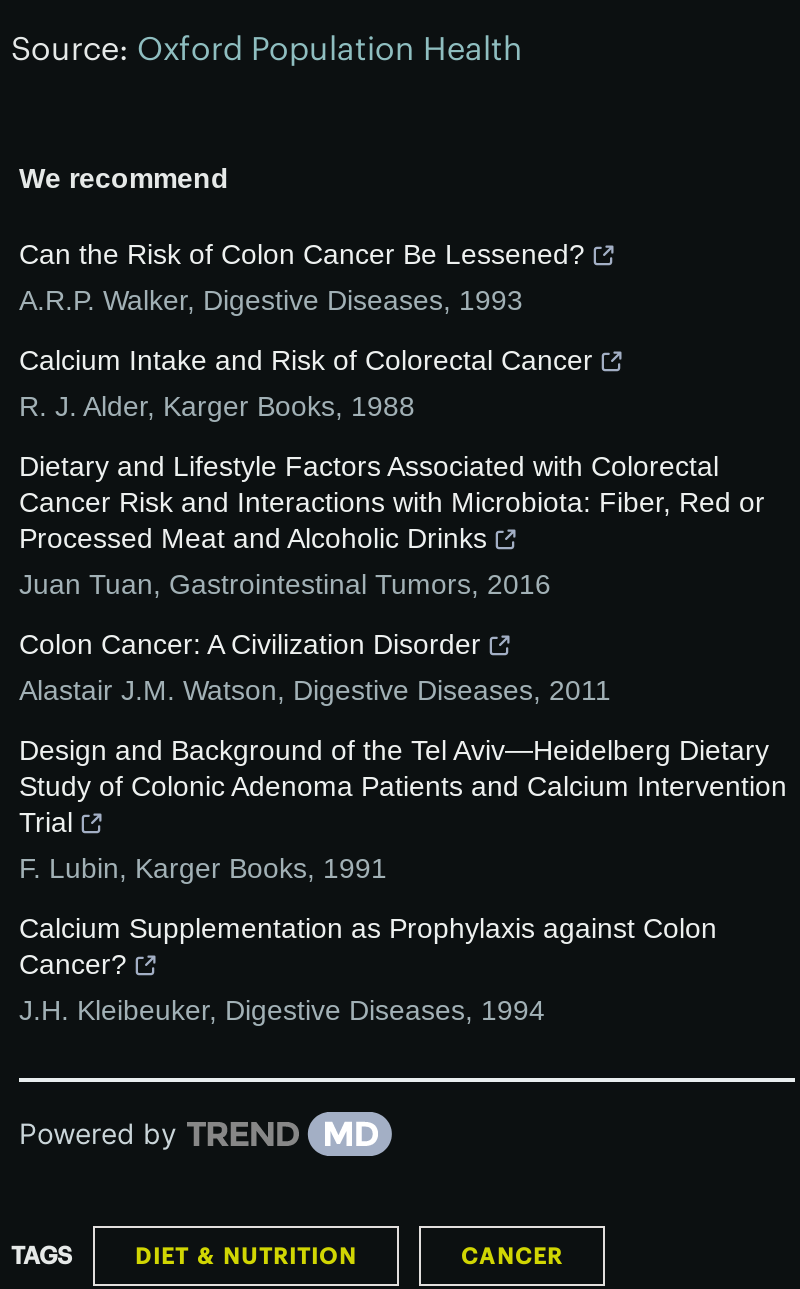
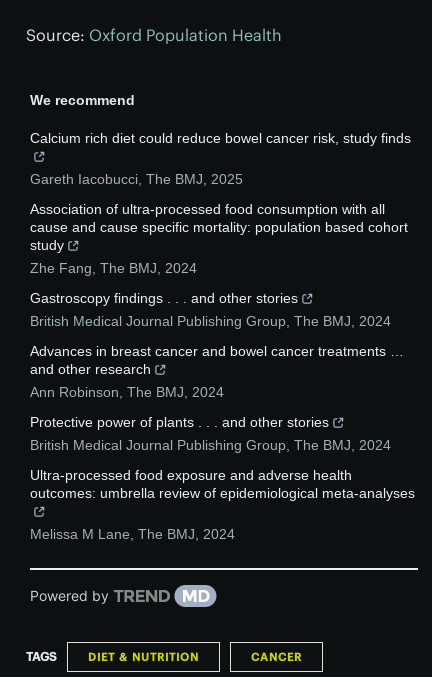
- Can the Risk of Colon Cancer Be Lessened?
- A.R.P. Walker, Digestive Diseases, 1993
- Calcium Intake and Risk of Colorectal Cancer
- R. J. Alder, Karger Books, 1988
- Dietary and Lifestyle Factors Associated with Colorectal
- Cancer Risk and Interactions with Microbiota: Fiber, Red or
- Processed Meat and Alcoholic Drinks
- Juan Tuan, Gastrointestinal Tumors, 2016
- Colon Cancer: A Civilization Disorder
- Alastair J.M. Watson, Digestive Diseases, 2011
- Design and Background of the Tel Aviv—Heidelberg Dietary
- Study of Colonic Adenoma Patients and Calcium Intervention
- Trial
- F. Lubin, Karger Books, 1991
- Calcium Supplementation as Prophylaxis against Colon
- Cancer?
- J.H. Kleibeuker, Digestive Diseases, 1994
+ Calcium rich diet could reduce bowel cancer risk, study finds
+ Gareth Iacobucci, The BMJ, 2025
+ Association of ultra-processed food consumption with all
+ cause and cause specific mortality: population based cohort
+ study
+ Zhe Fang, The BMJ, 2024
+ Gastroscopy findings . . . and other stories
+ British Medical Journal Publishing Group, The BMJ, 2024
+ Advances in breast cancer and bowel cancer treatments …
+ and other research
+ Ann Robinson, The BMJ, 2024
+ Protective power of plants . . . and other stories
+ British Medical Journal Publishing Group, The BMJ, 2024
+ Ultra-processed food exposure and adverse health
+ outcomes: umbrella review of epidemiological meta-analyses
+ Melissa M Lane, The BMJ, 2024
